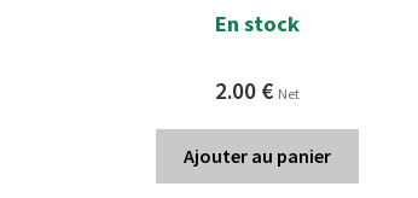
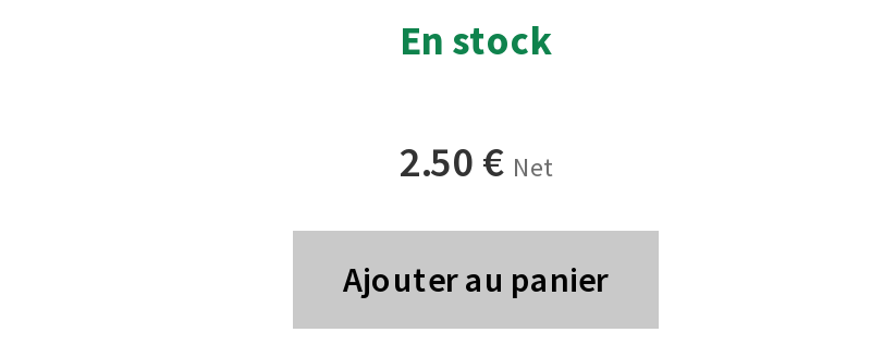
- 2.00 € Net
+ 2.50 € Net
